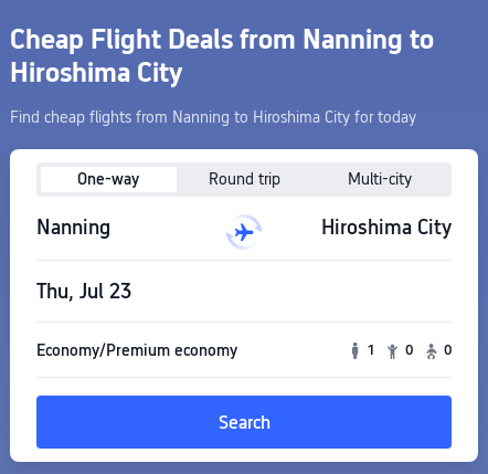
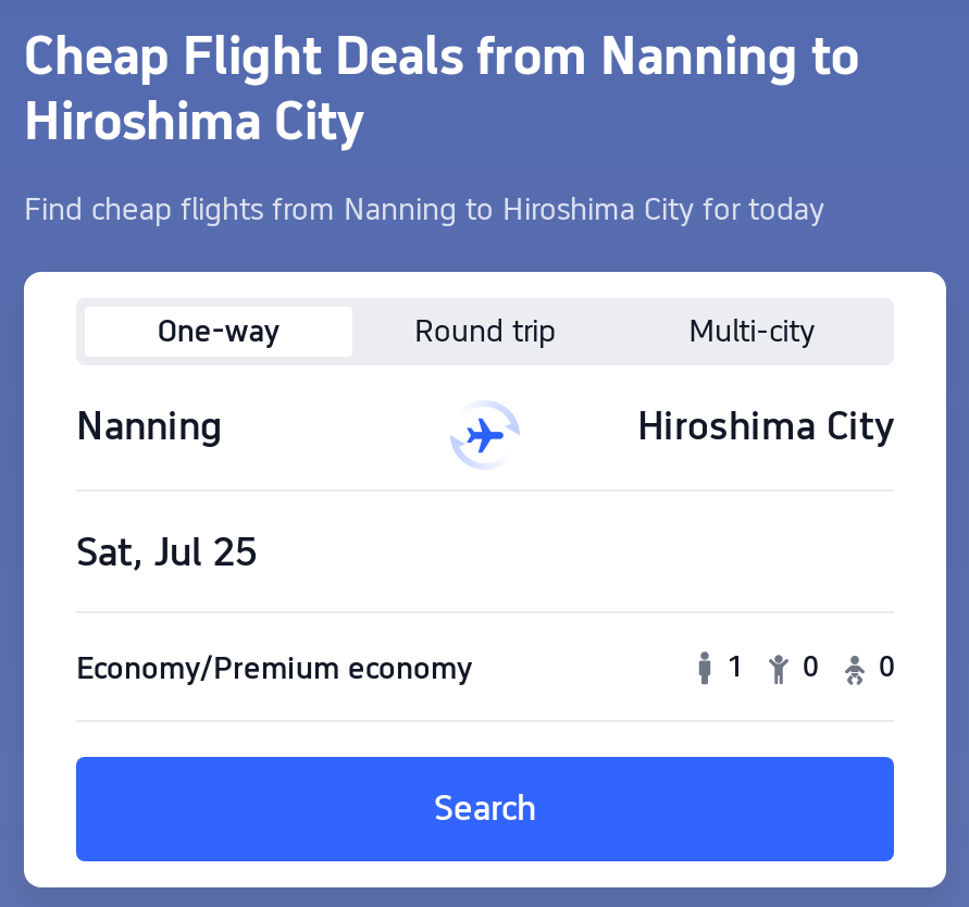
- Thu, Jul 23
+ Sat, Jul 25
